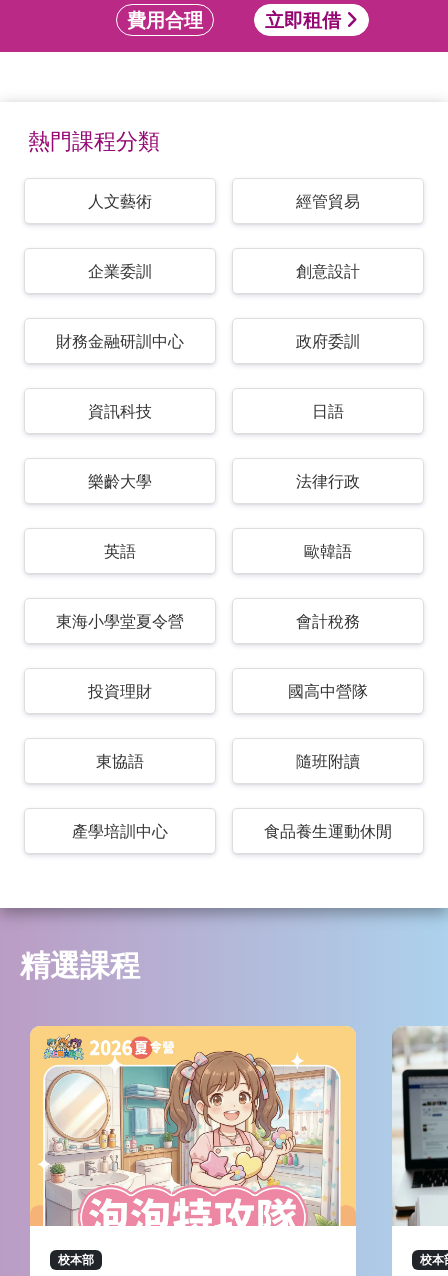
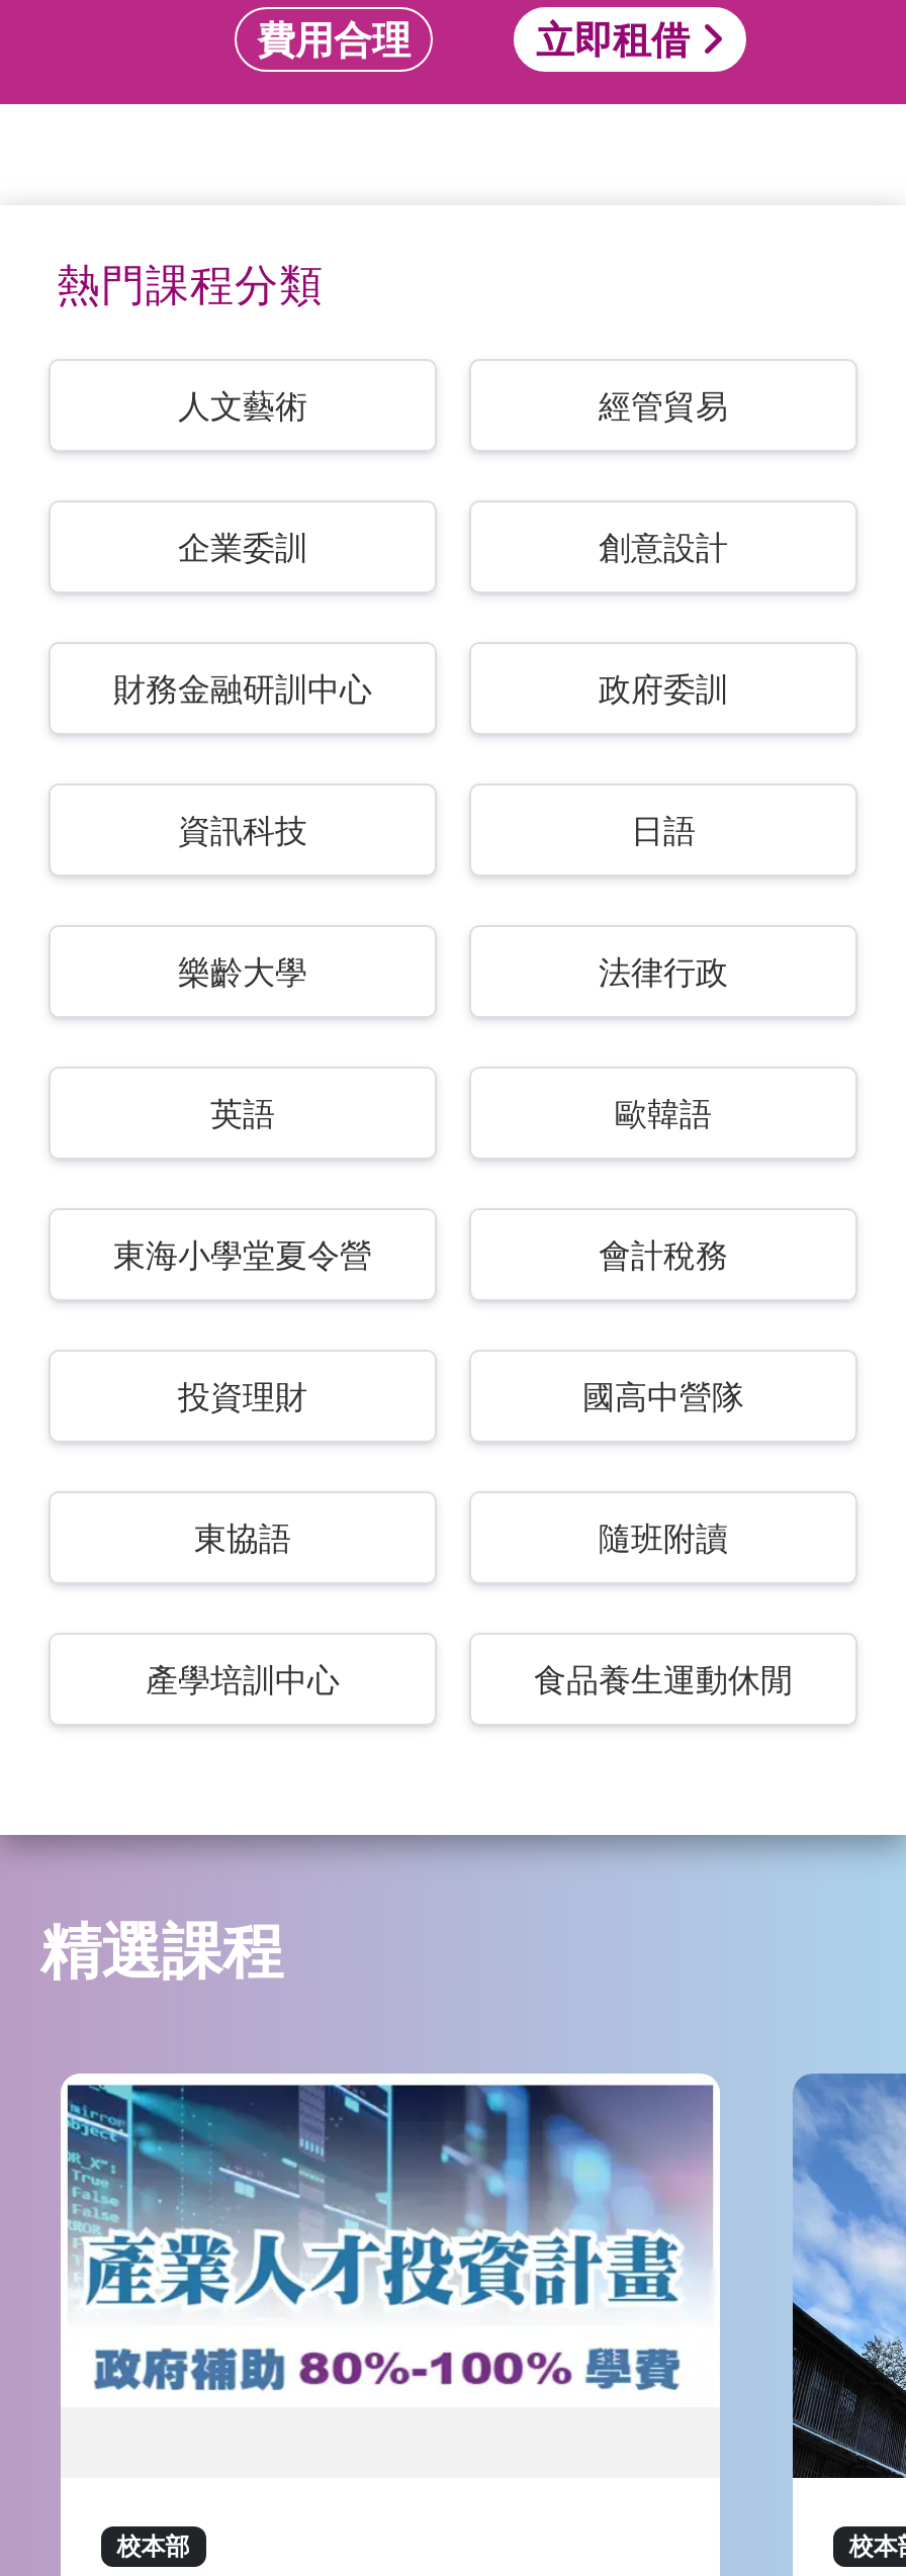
- [image]
+ [image]

- [image]
+ [image]
